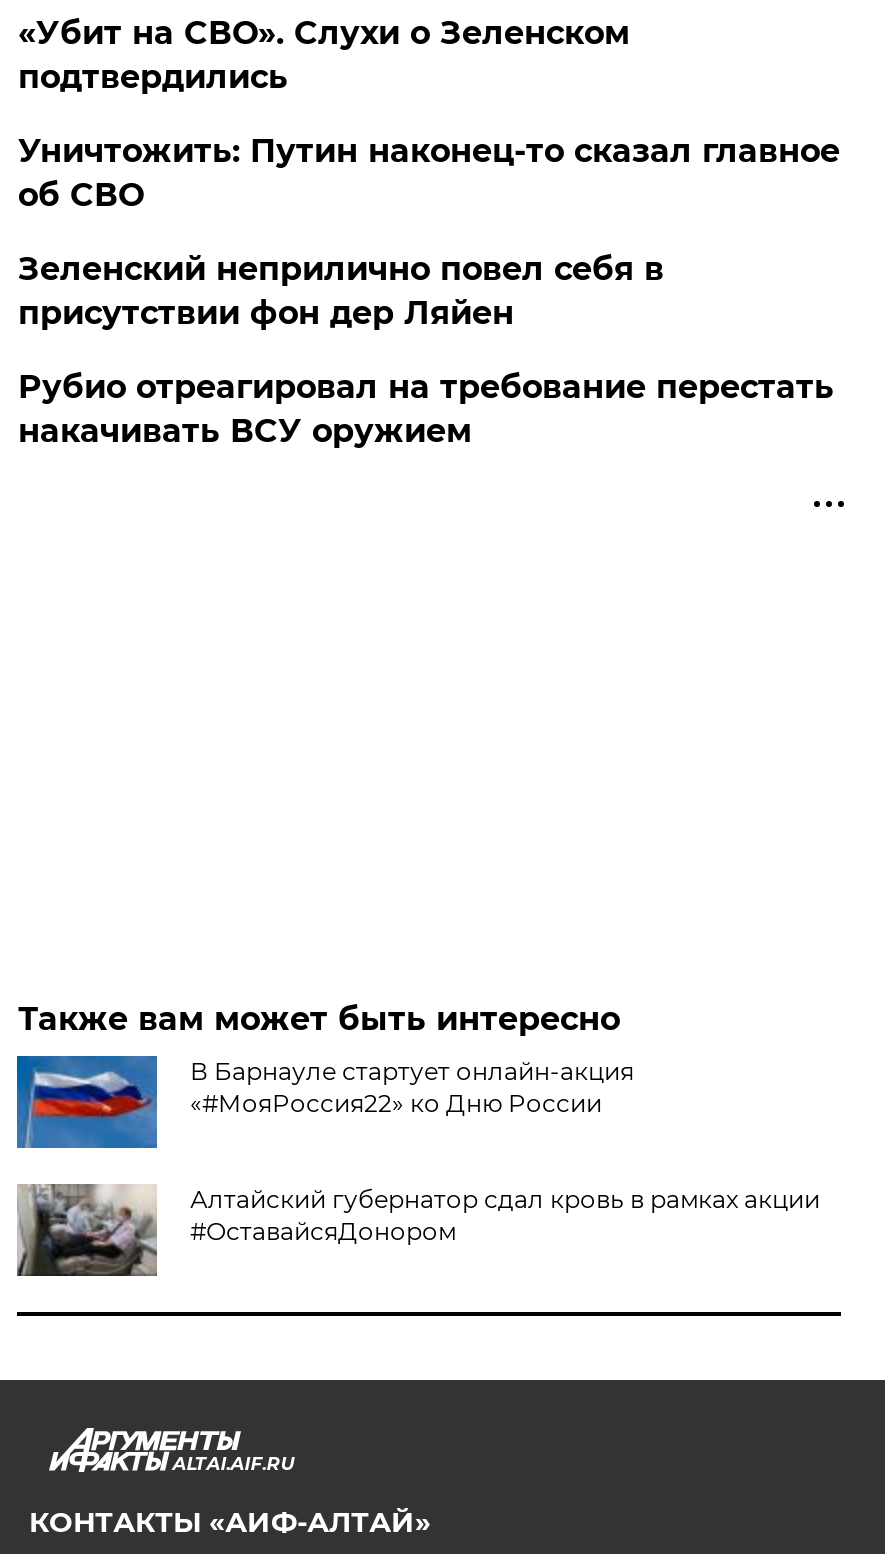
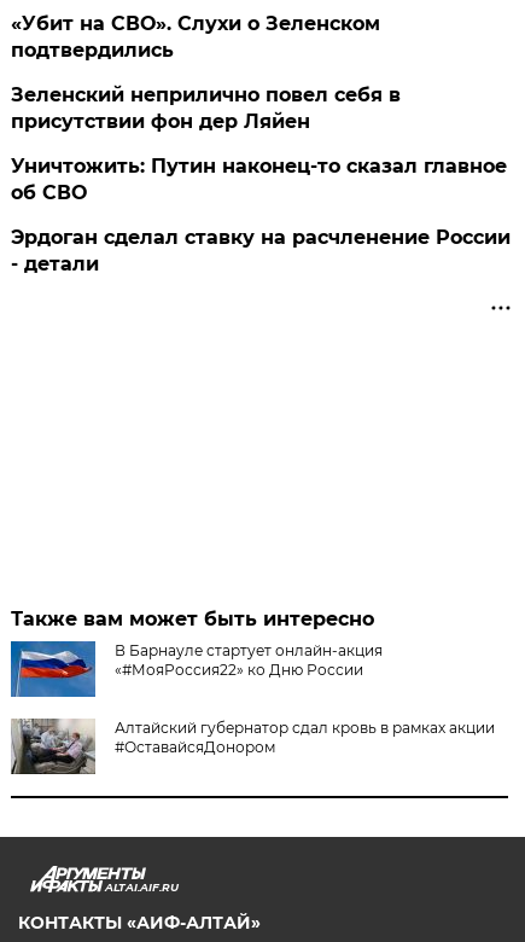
moved down: Уничтожить: Путин наконец-то сказал главное | об СВО

moved up: Зеленский неприлично повел cебя в | присутствии фон дер Ляйен

- Рубио отреагировал на требование перестать
- накачивать ВСУ оружием
+ Эрдоган сделал ставку на расчленение России
+ - детали
